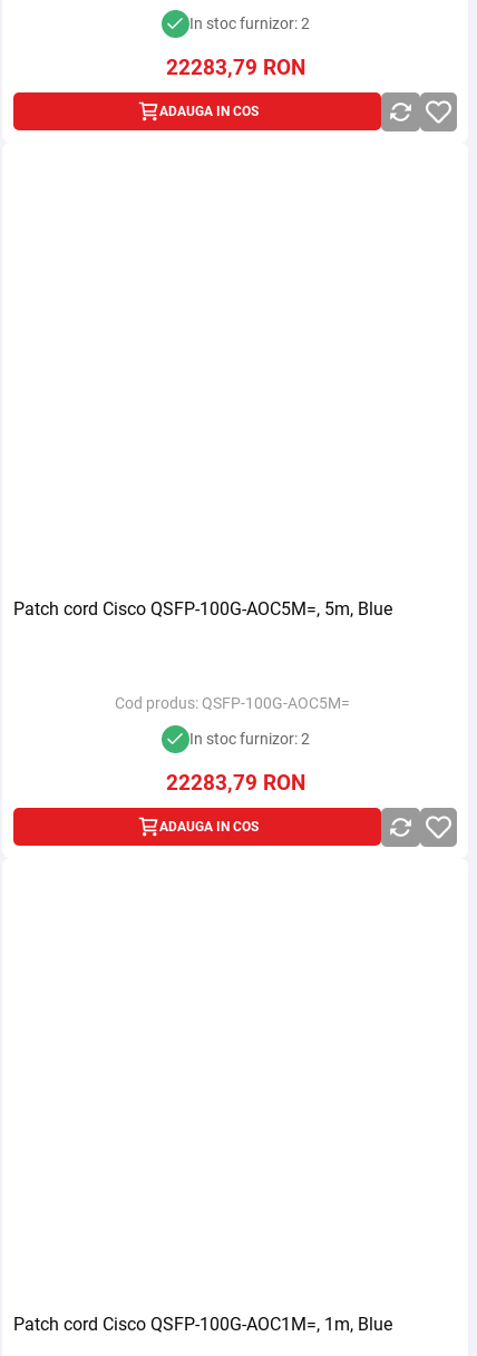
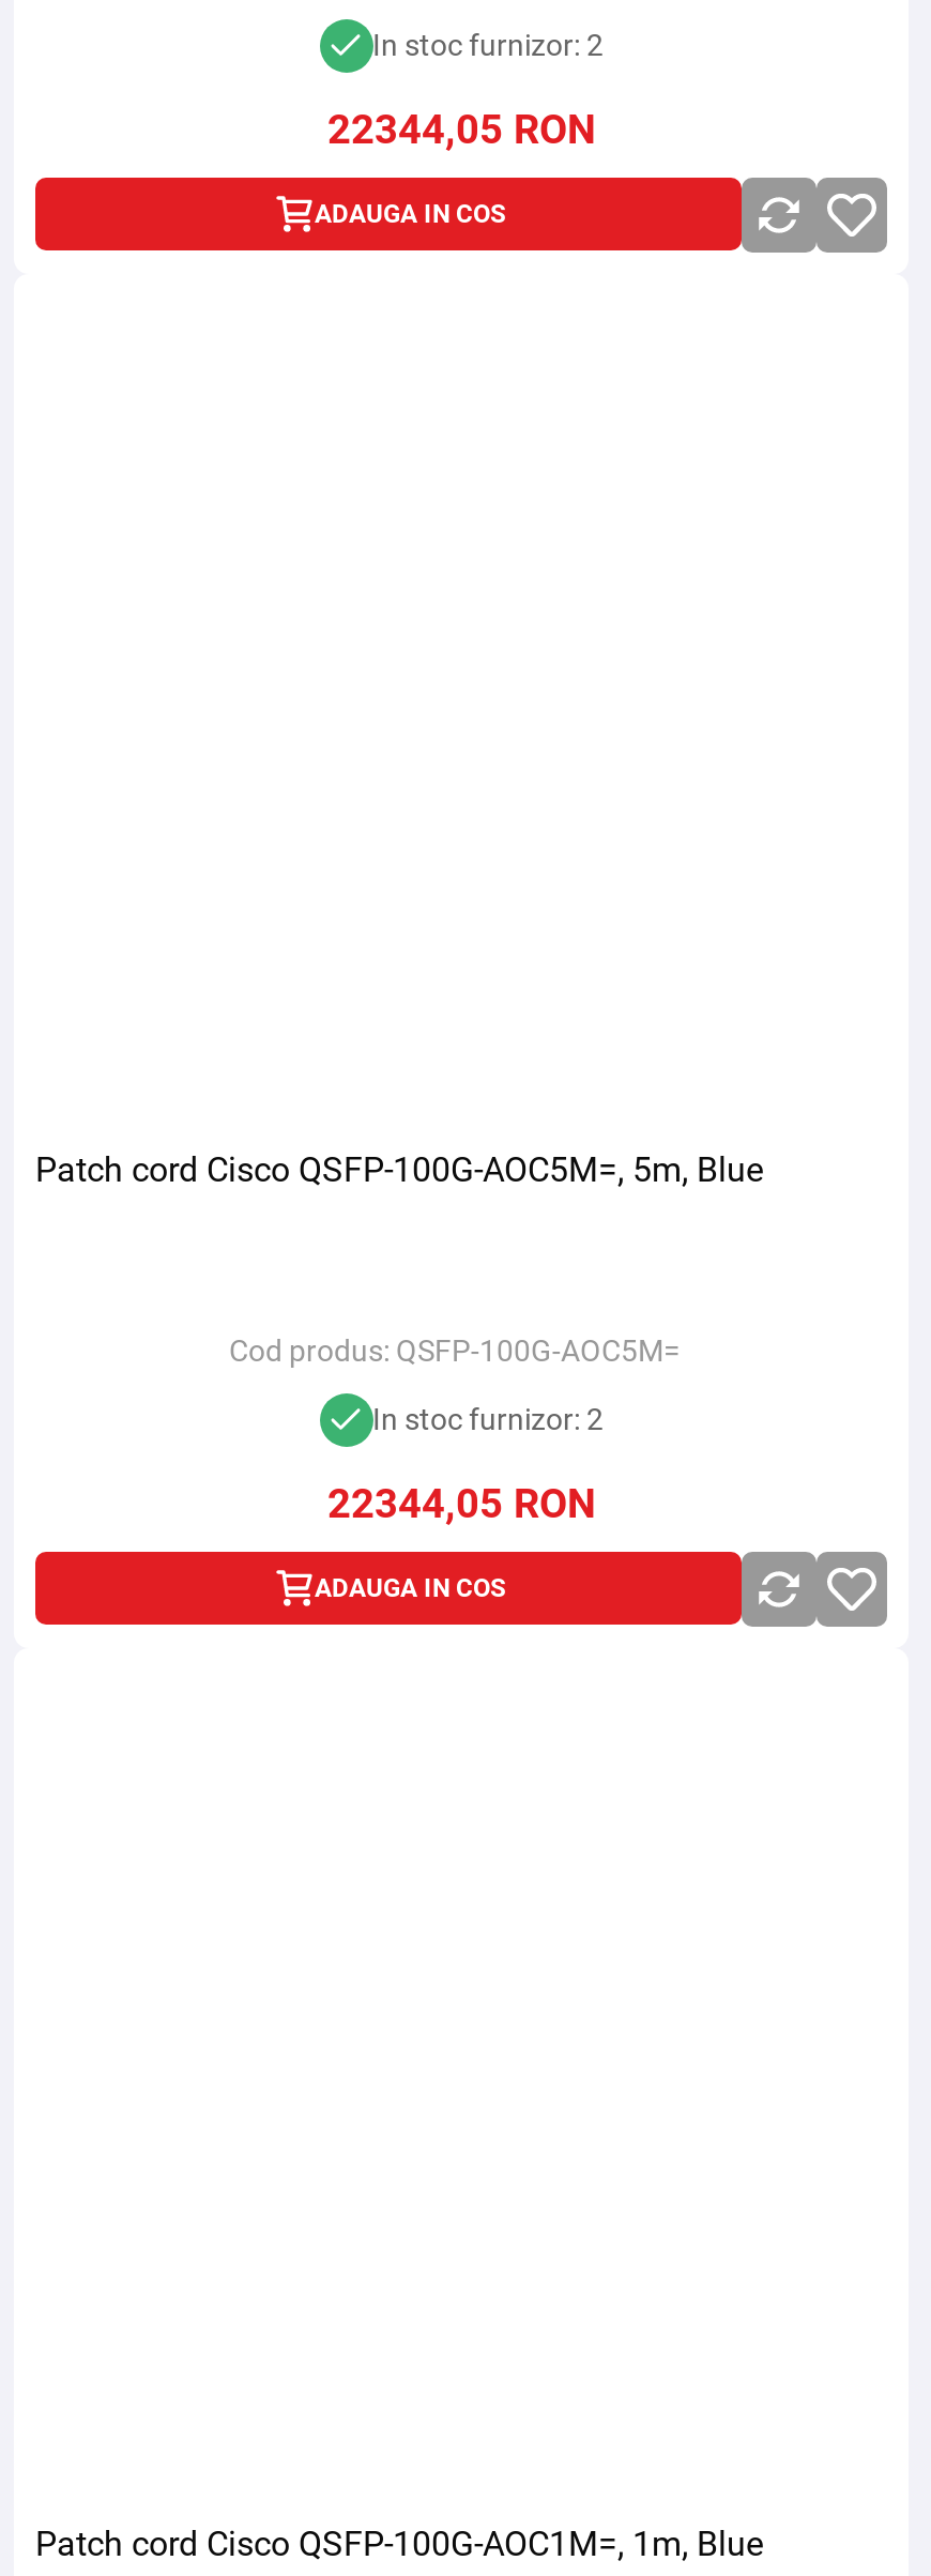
- 22283,79 RON
+ 22344,05 RON

- 22283,79 RON
+ 22344,05 RON
